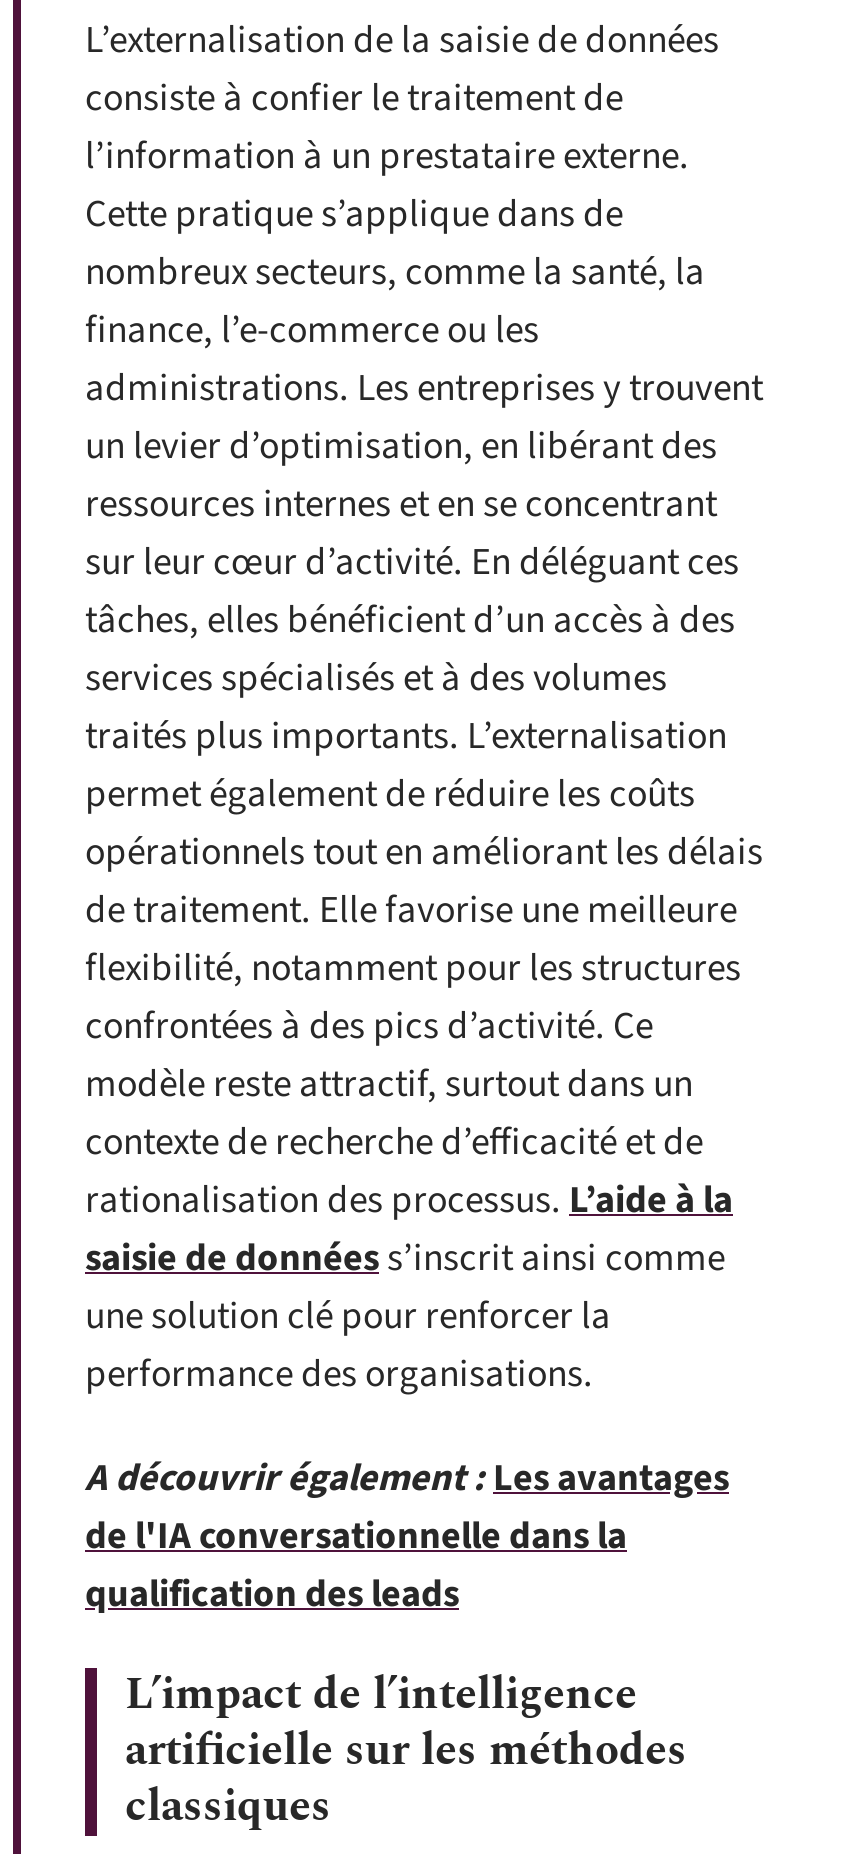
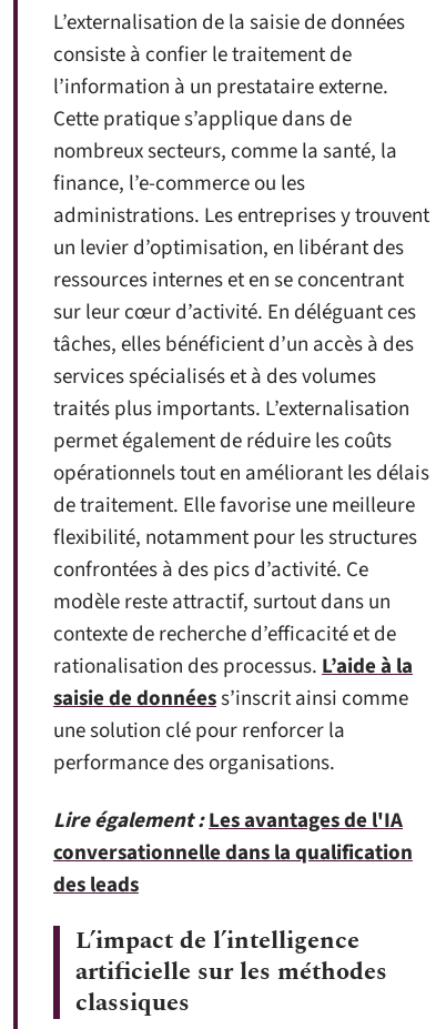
- A découvrir également : Les avantages
- de l'IA conversationnelle dans la
- qualification des leads
+ Lire également : Les avantages de l'IA
+ conversationnelle dans la qualification
+ des leads
